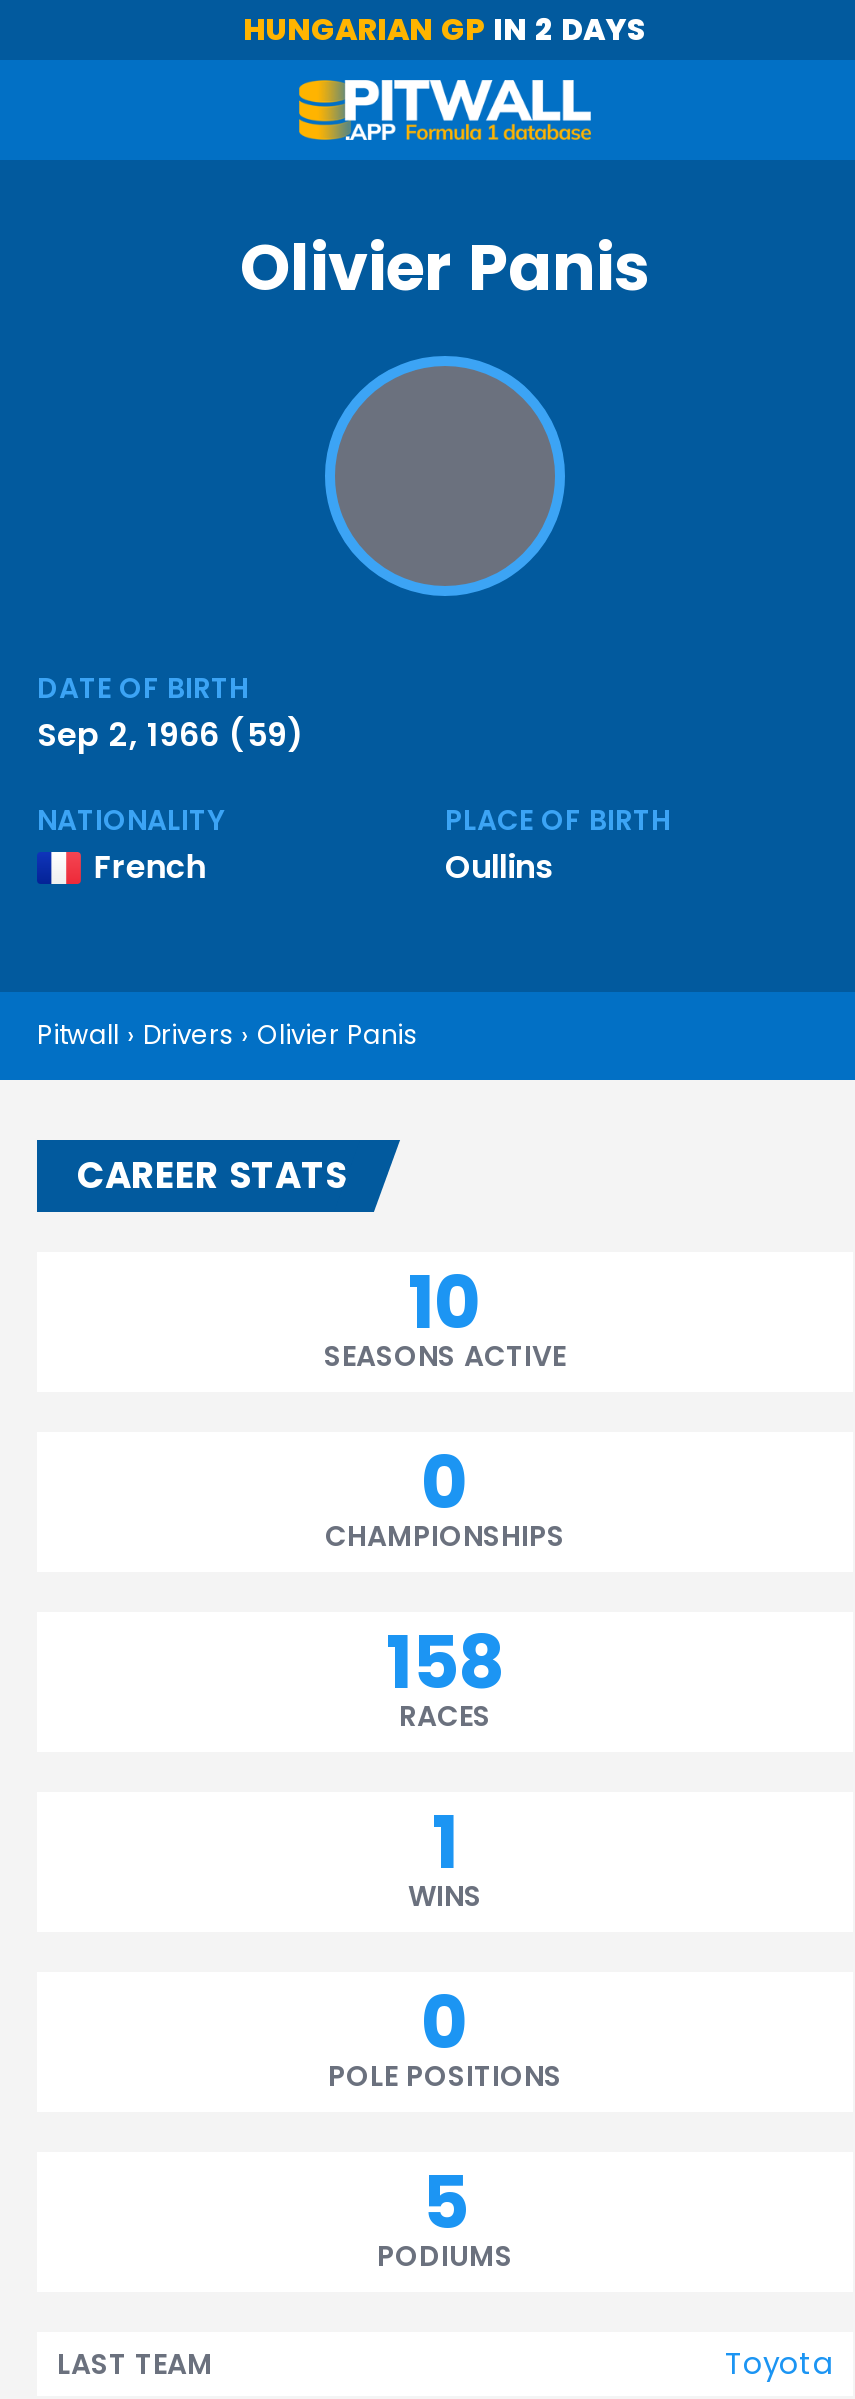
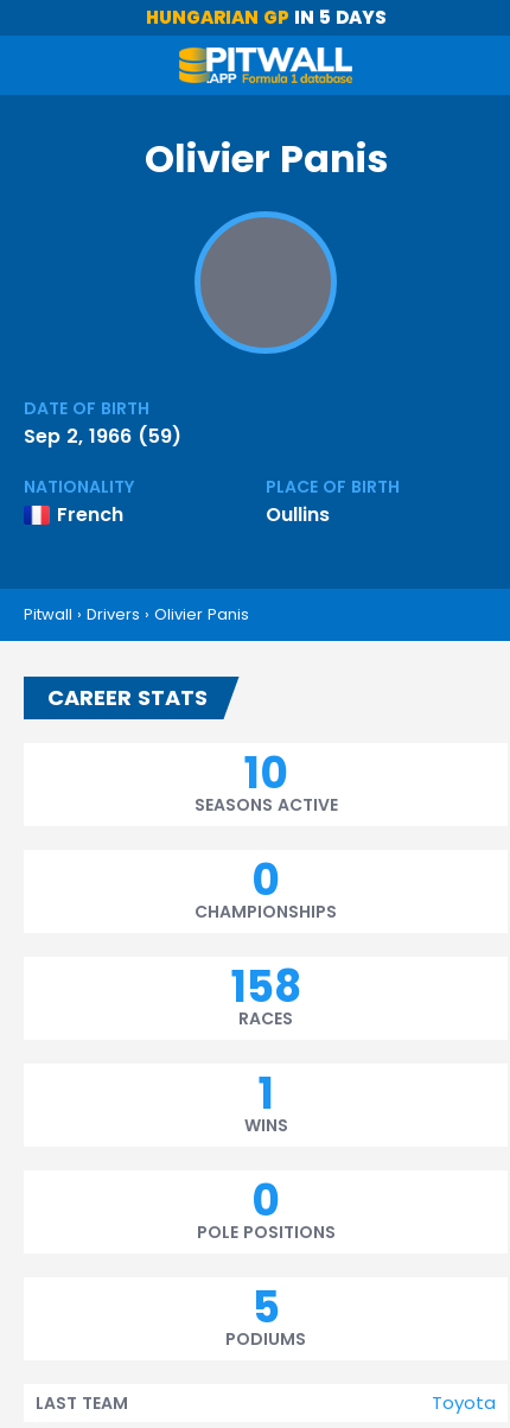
- HUNGARIAN GP IN 2 DAYS
+ HUNGARIAN GP IN 5 DAYS
